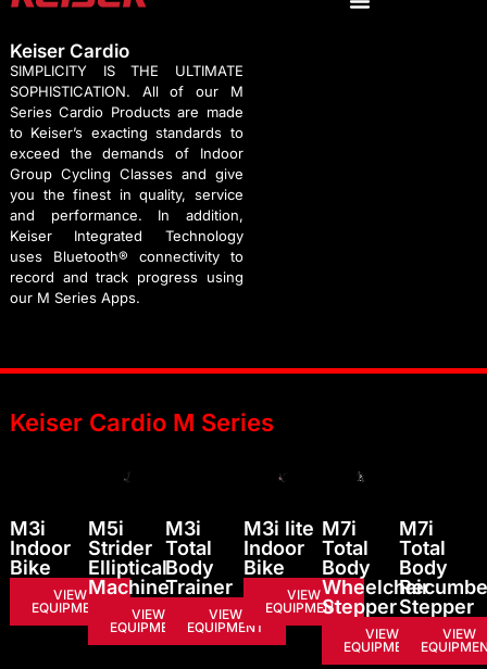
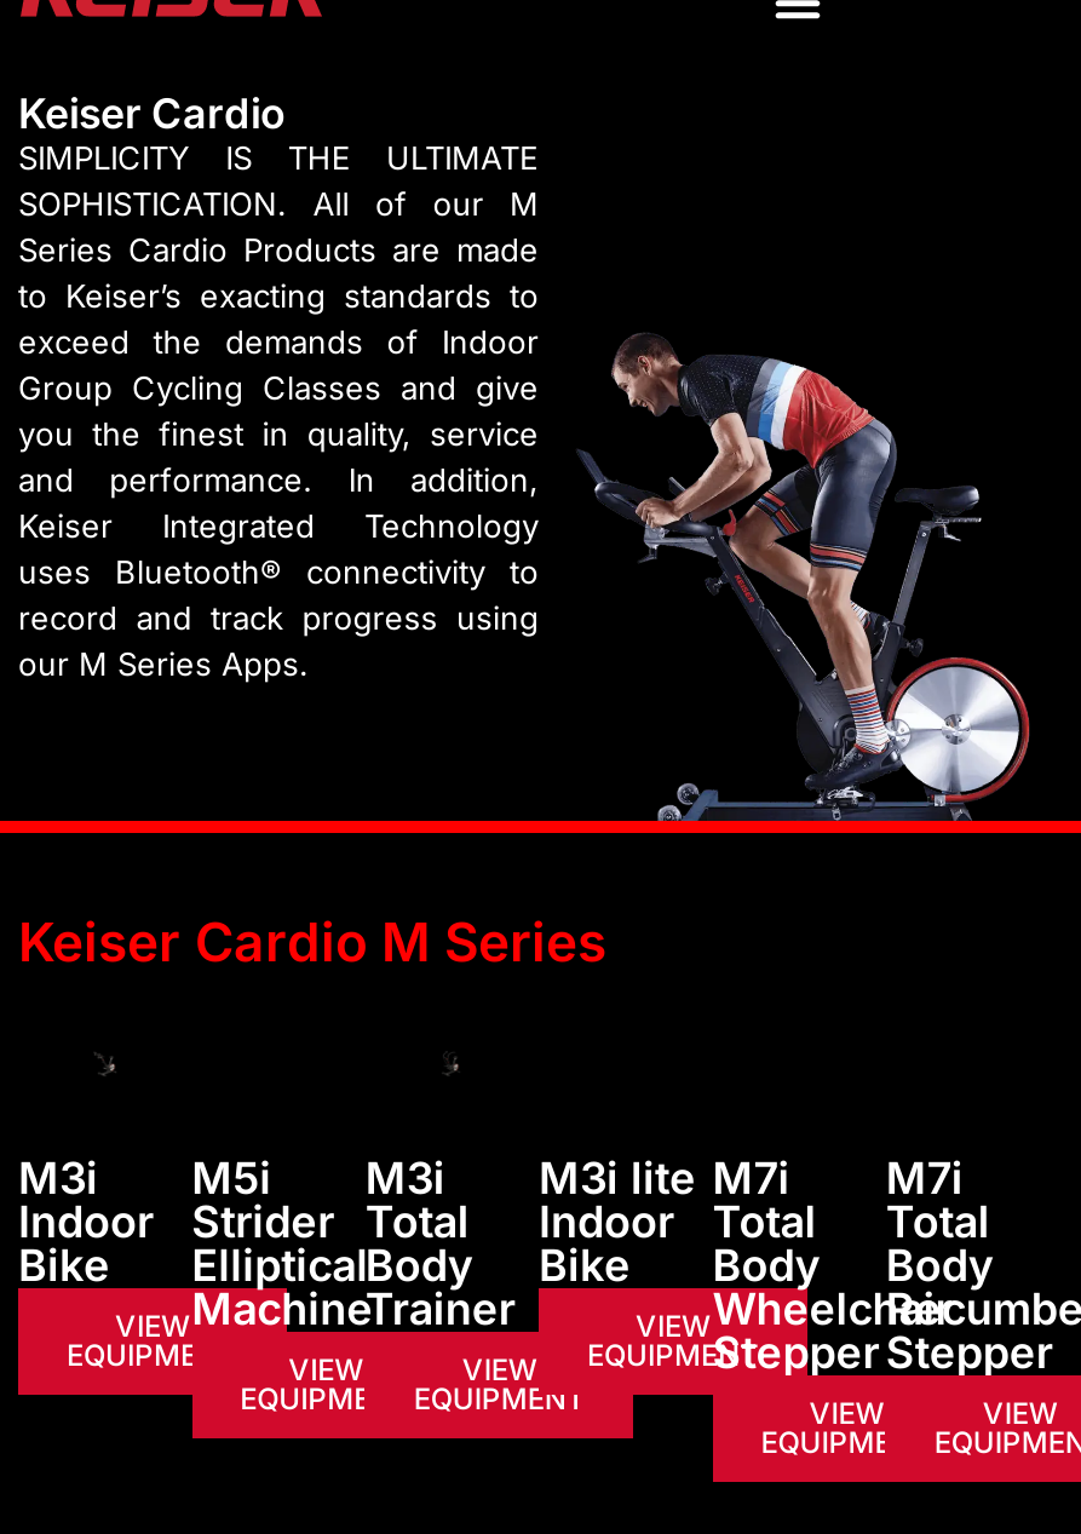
+ [image]
